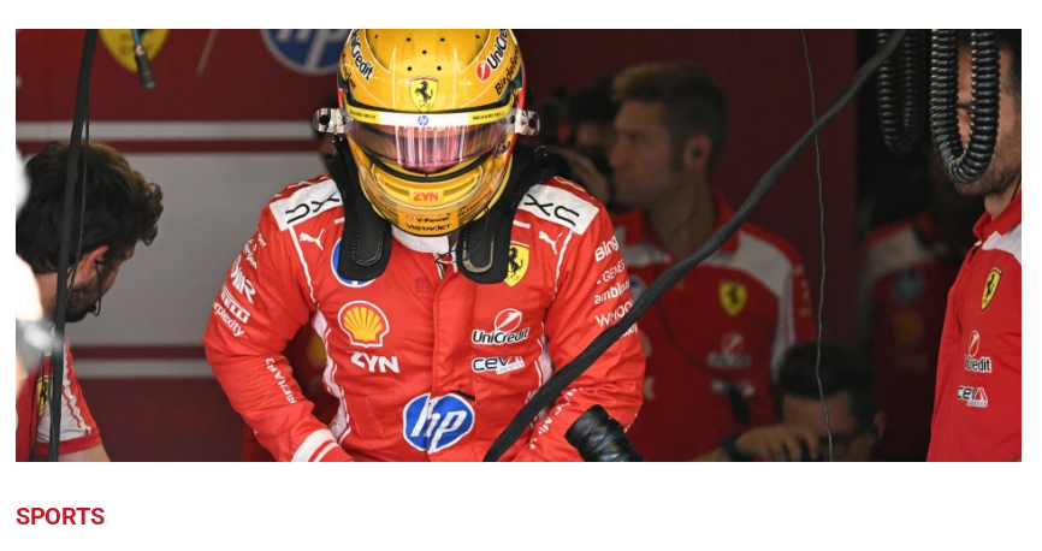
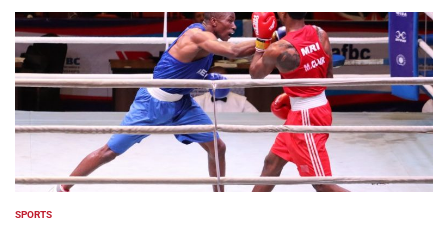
- [image]
+ [image]
